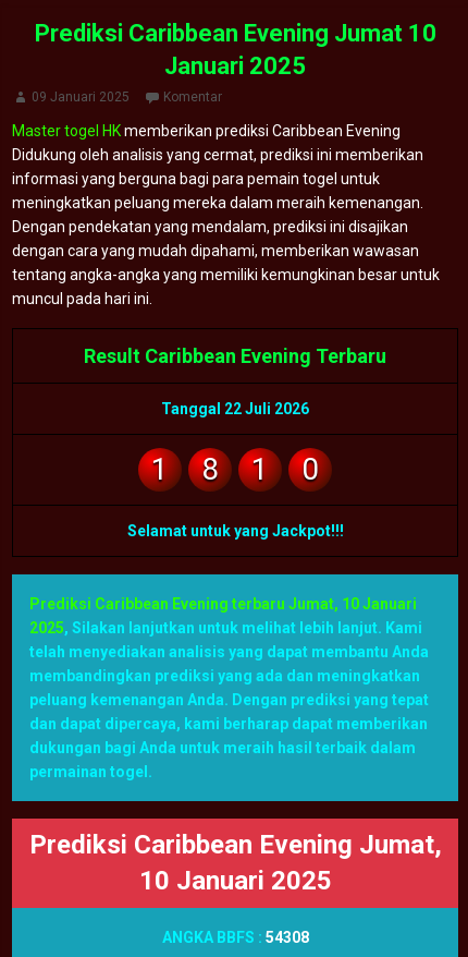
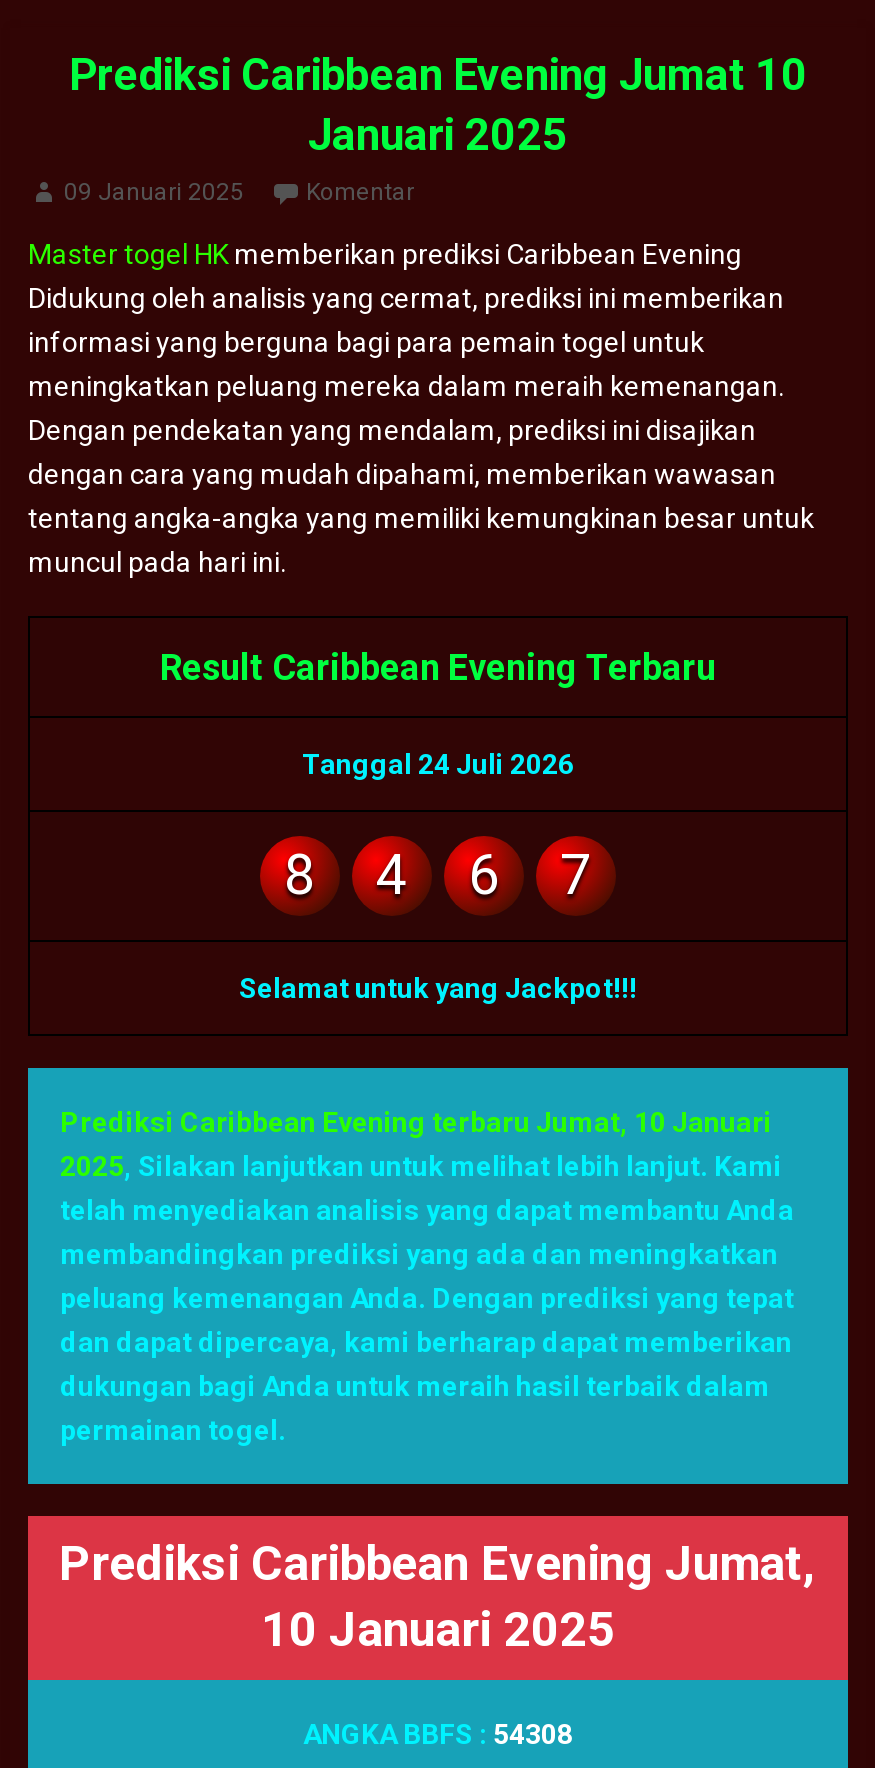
- Tanggal 22 Juli 2026
- 1
+ Tanggal 24 Juli 2026

- 1
- 0
+ 4
+ 6
+ 7
